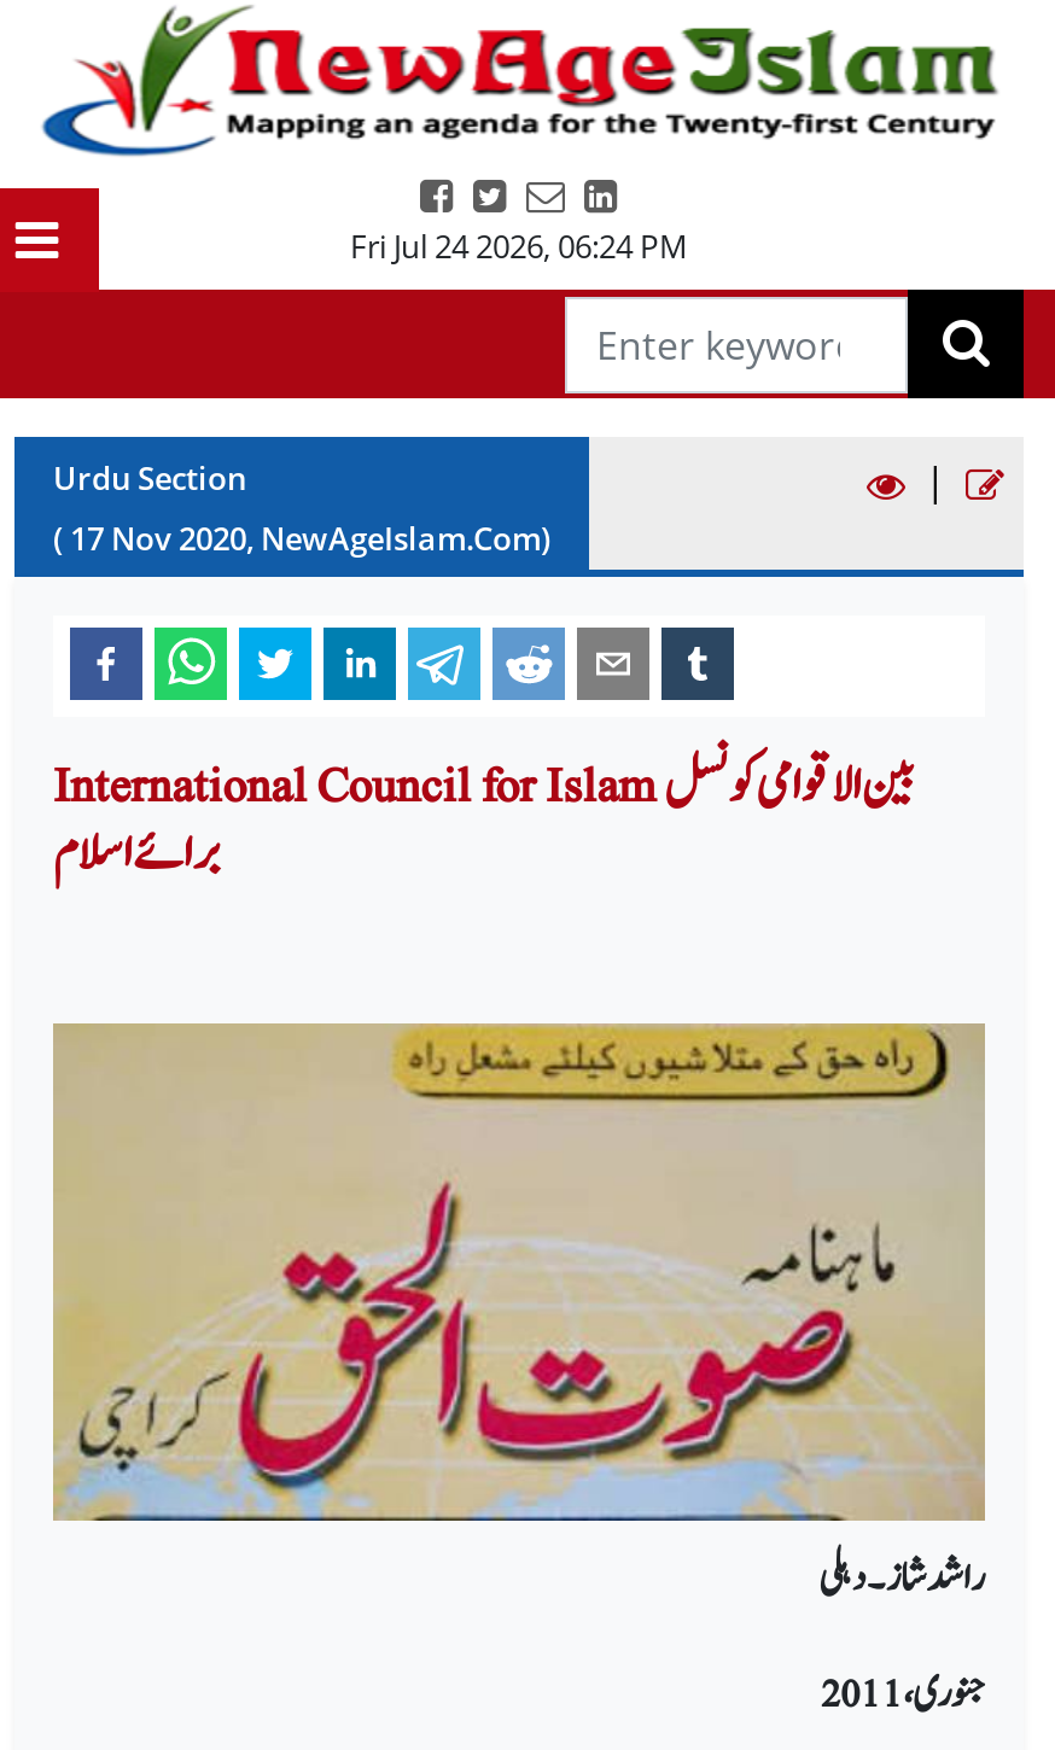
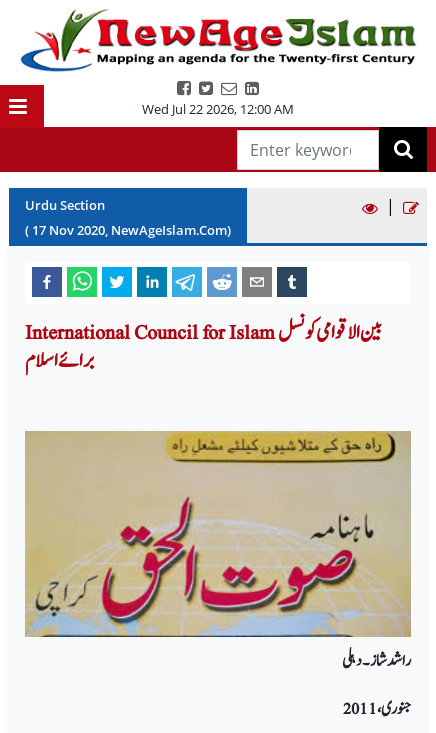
- Fri Jul 24 2026, 06:24 PM
+ Wed Jul 22 2026, 12:00 AM
